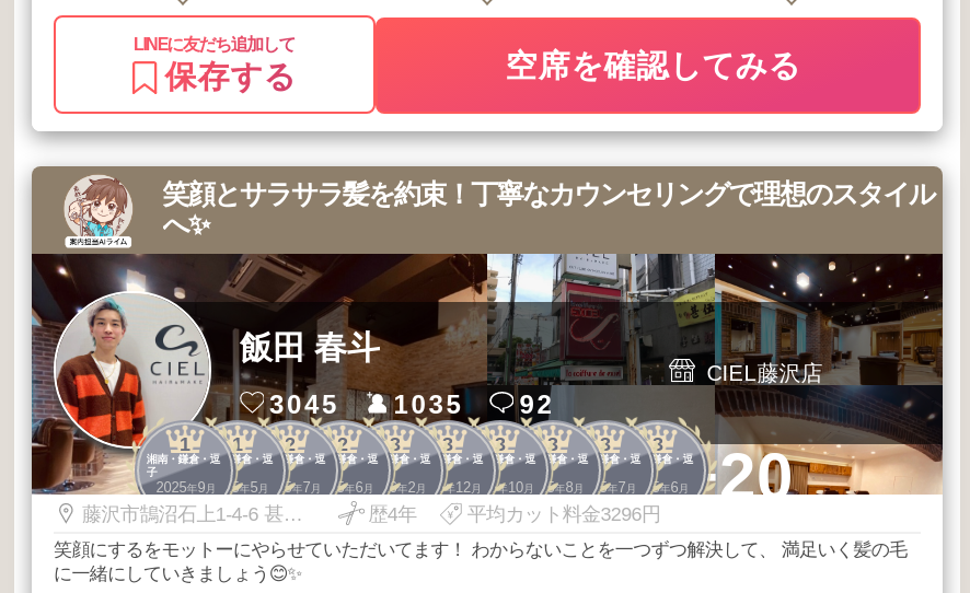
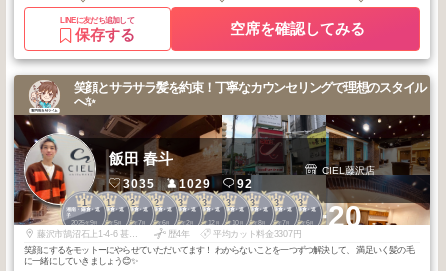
- 3045
+ 3035

- 1035
+ 1029

- 平均カット料金3296円
+ 平均カット料金3307円
